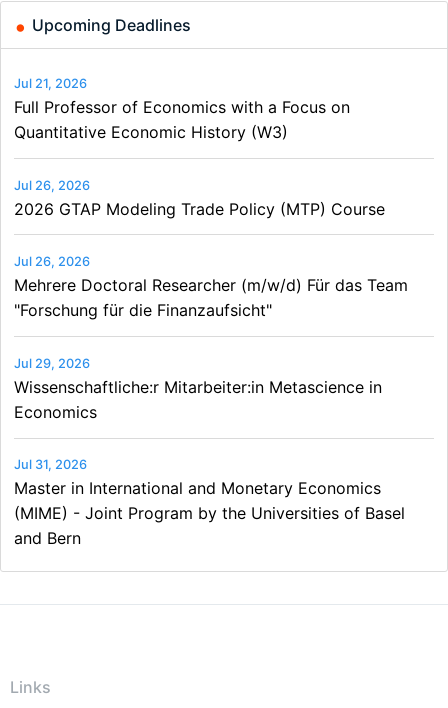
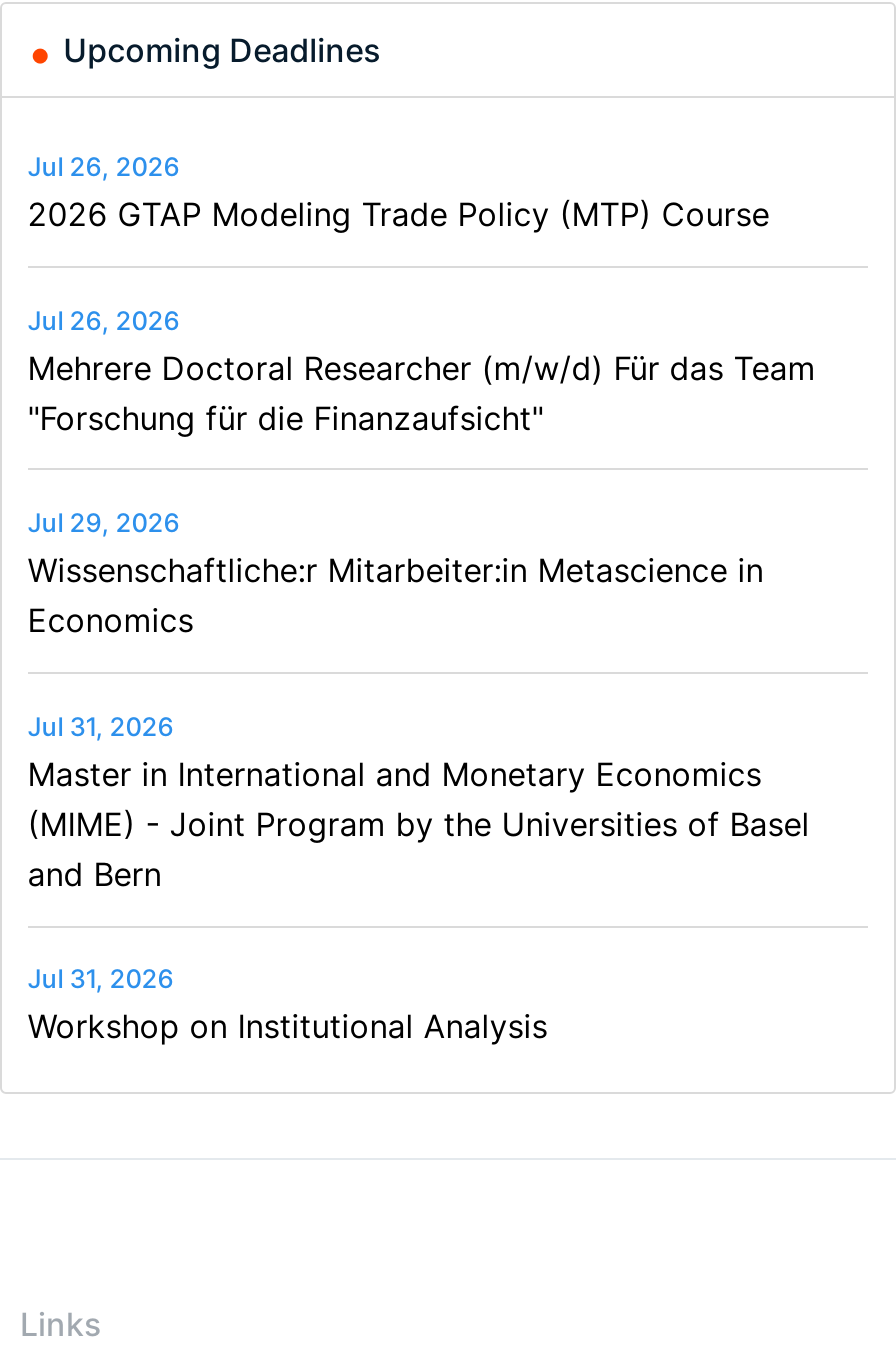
- Jul 21, 2026
- Full Professor of Economics with a Focus on
- Quantitative Economic History (W3)

moved up: Jul 26, 2026 | 2026 GTAP Modeling Trade Policy (MTP) Course | Jul 26, 2026 | ... | (MIME) - Joint Program by the Universities of Basel | and Bern

+ Jul 31, 2026
+ Workshop on Institutional Analysis
